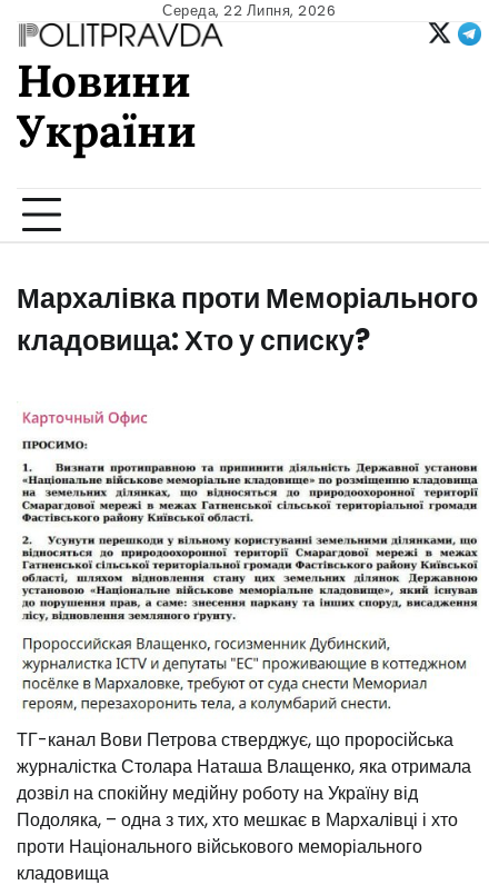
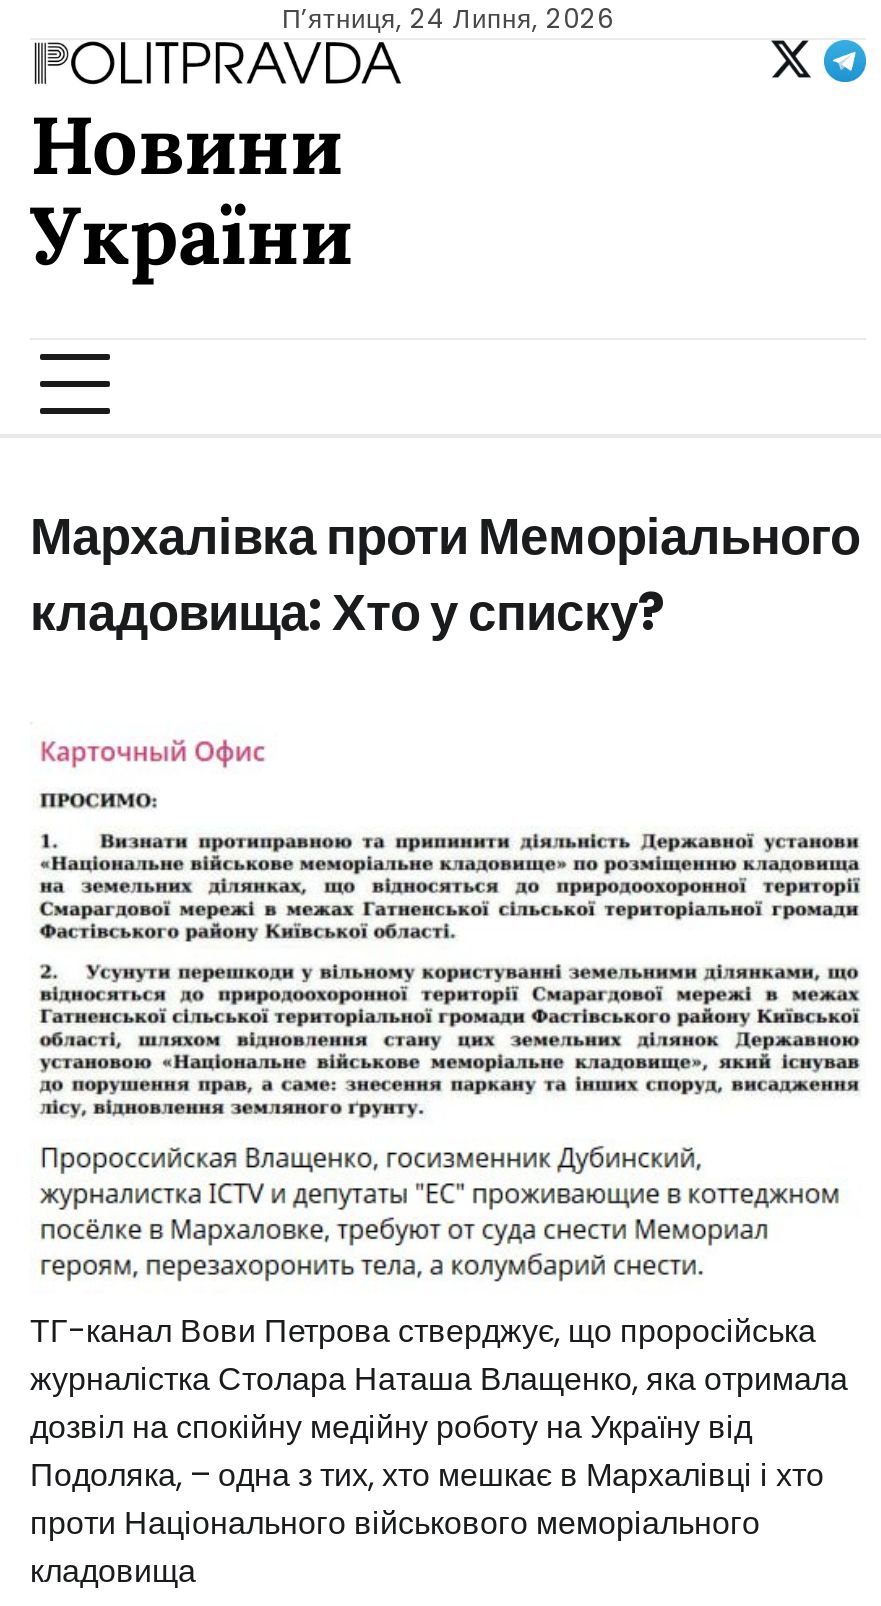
- Середа, 22 Липня, 2026
+ П’ятниця, 24 Липня, 2026
